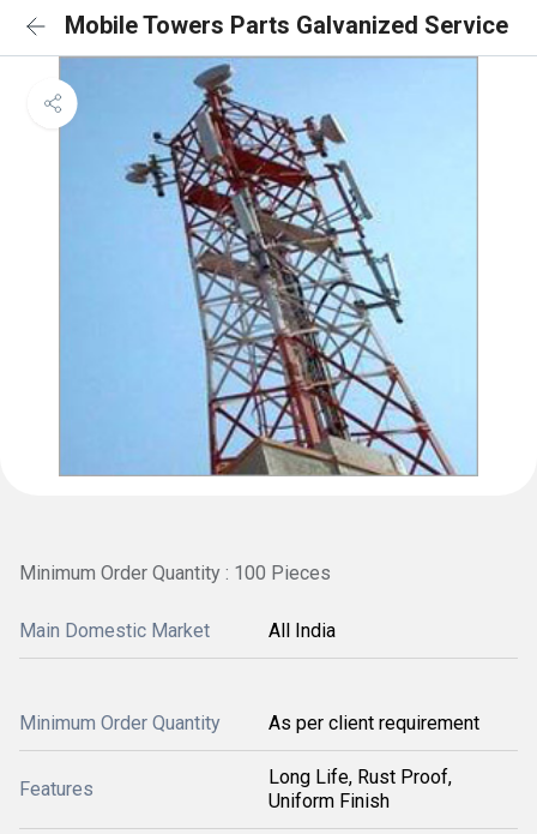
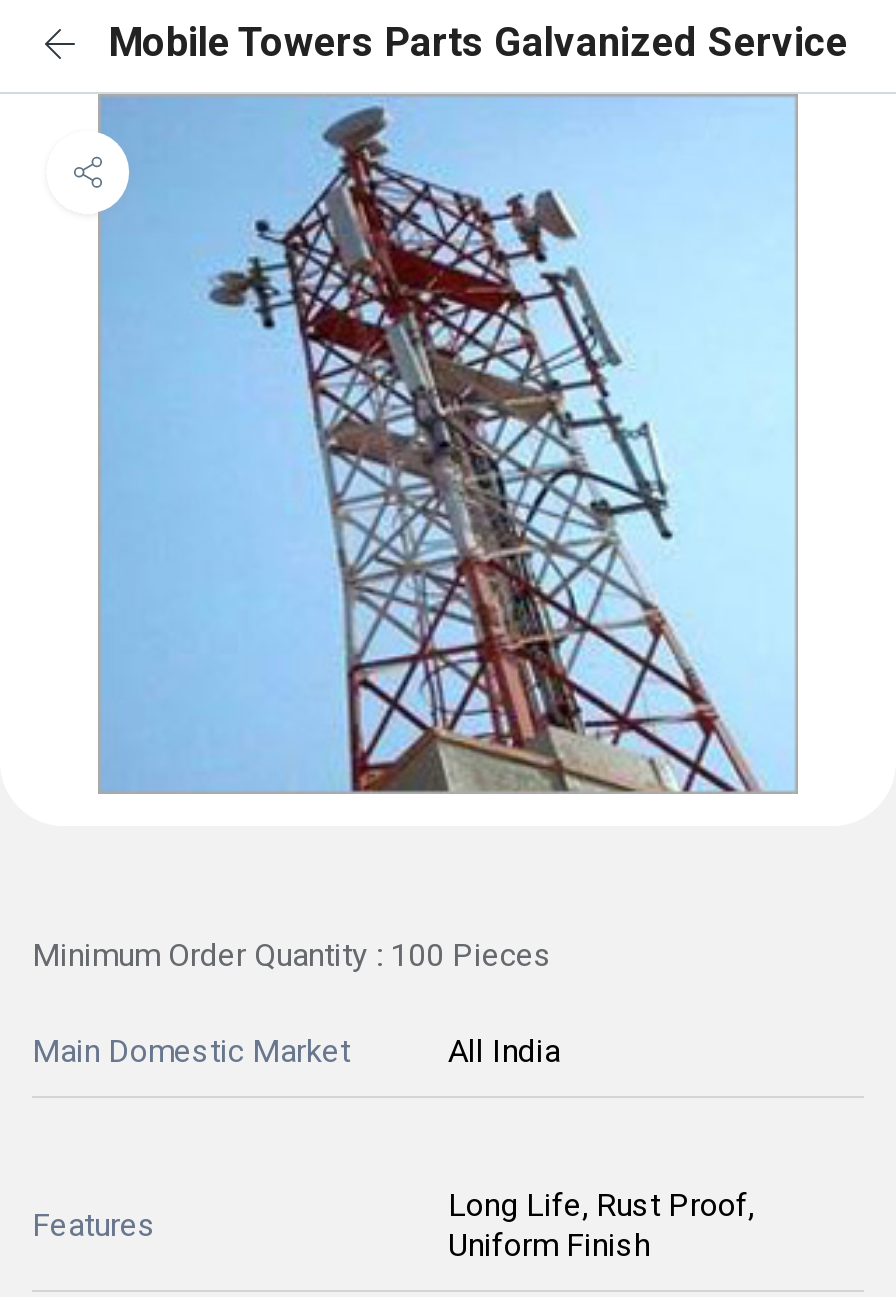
- Minimum Order Quantity
- As per client requirement
